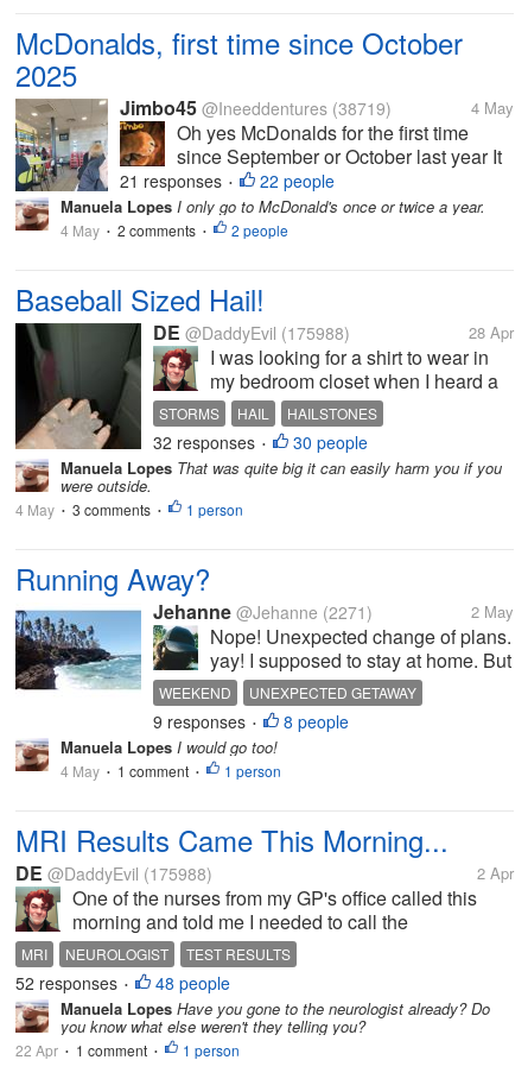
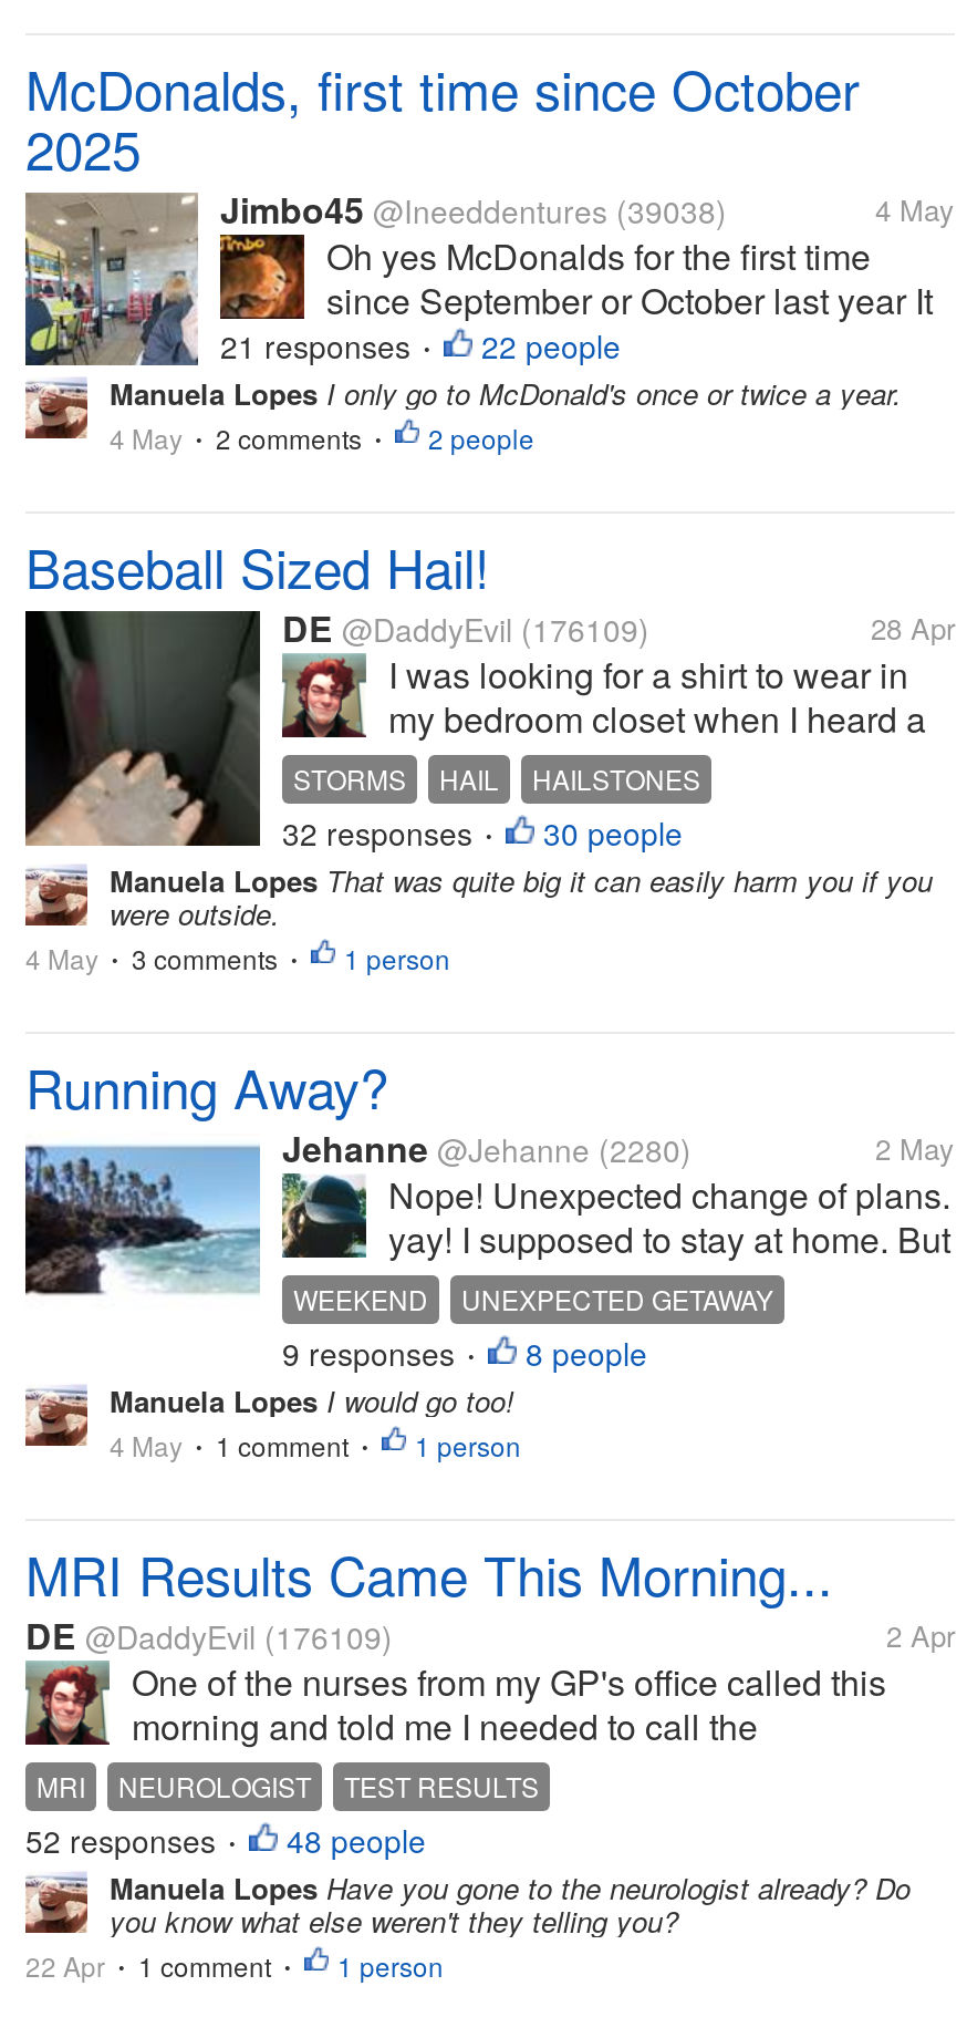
- Jimbo45 @Ineeddentures (38719)
+ Jimbo45 @Ineeddentures (39038)

- DE @DaddyEvil (175988)
+ DE @DaddyEvil (176109)

- Jehanne @Jehanne (2271)
+ Jehanne @Jehanne (2280)

- DE @DaddyEvil (175988)
+ DE @DaddyEvil (176109)
